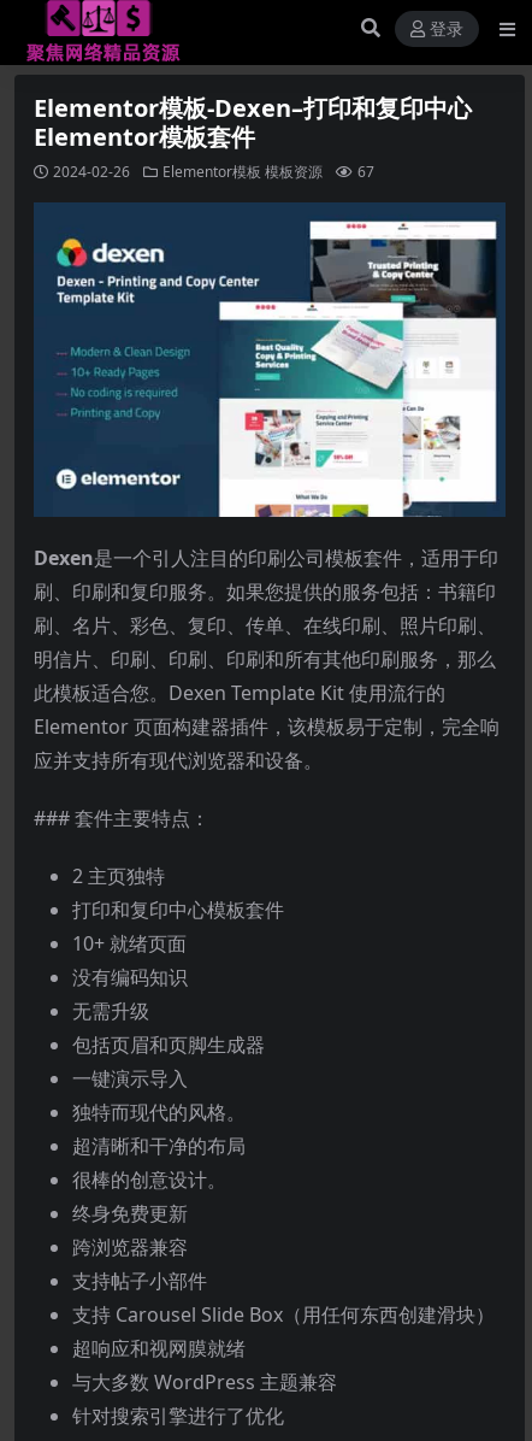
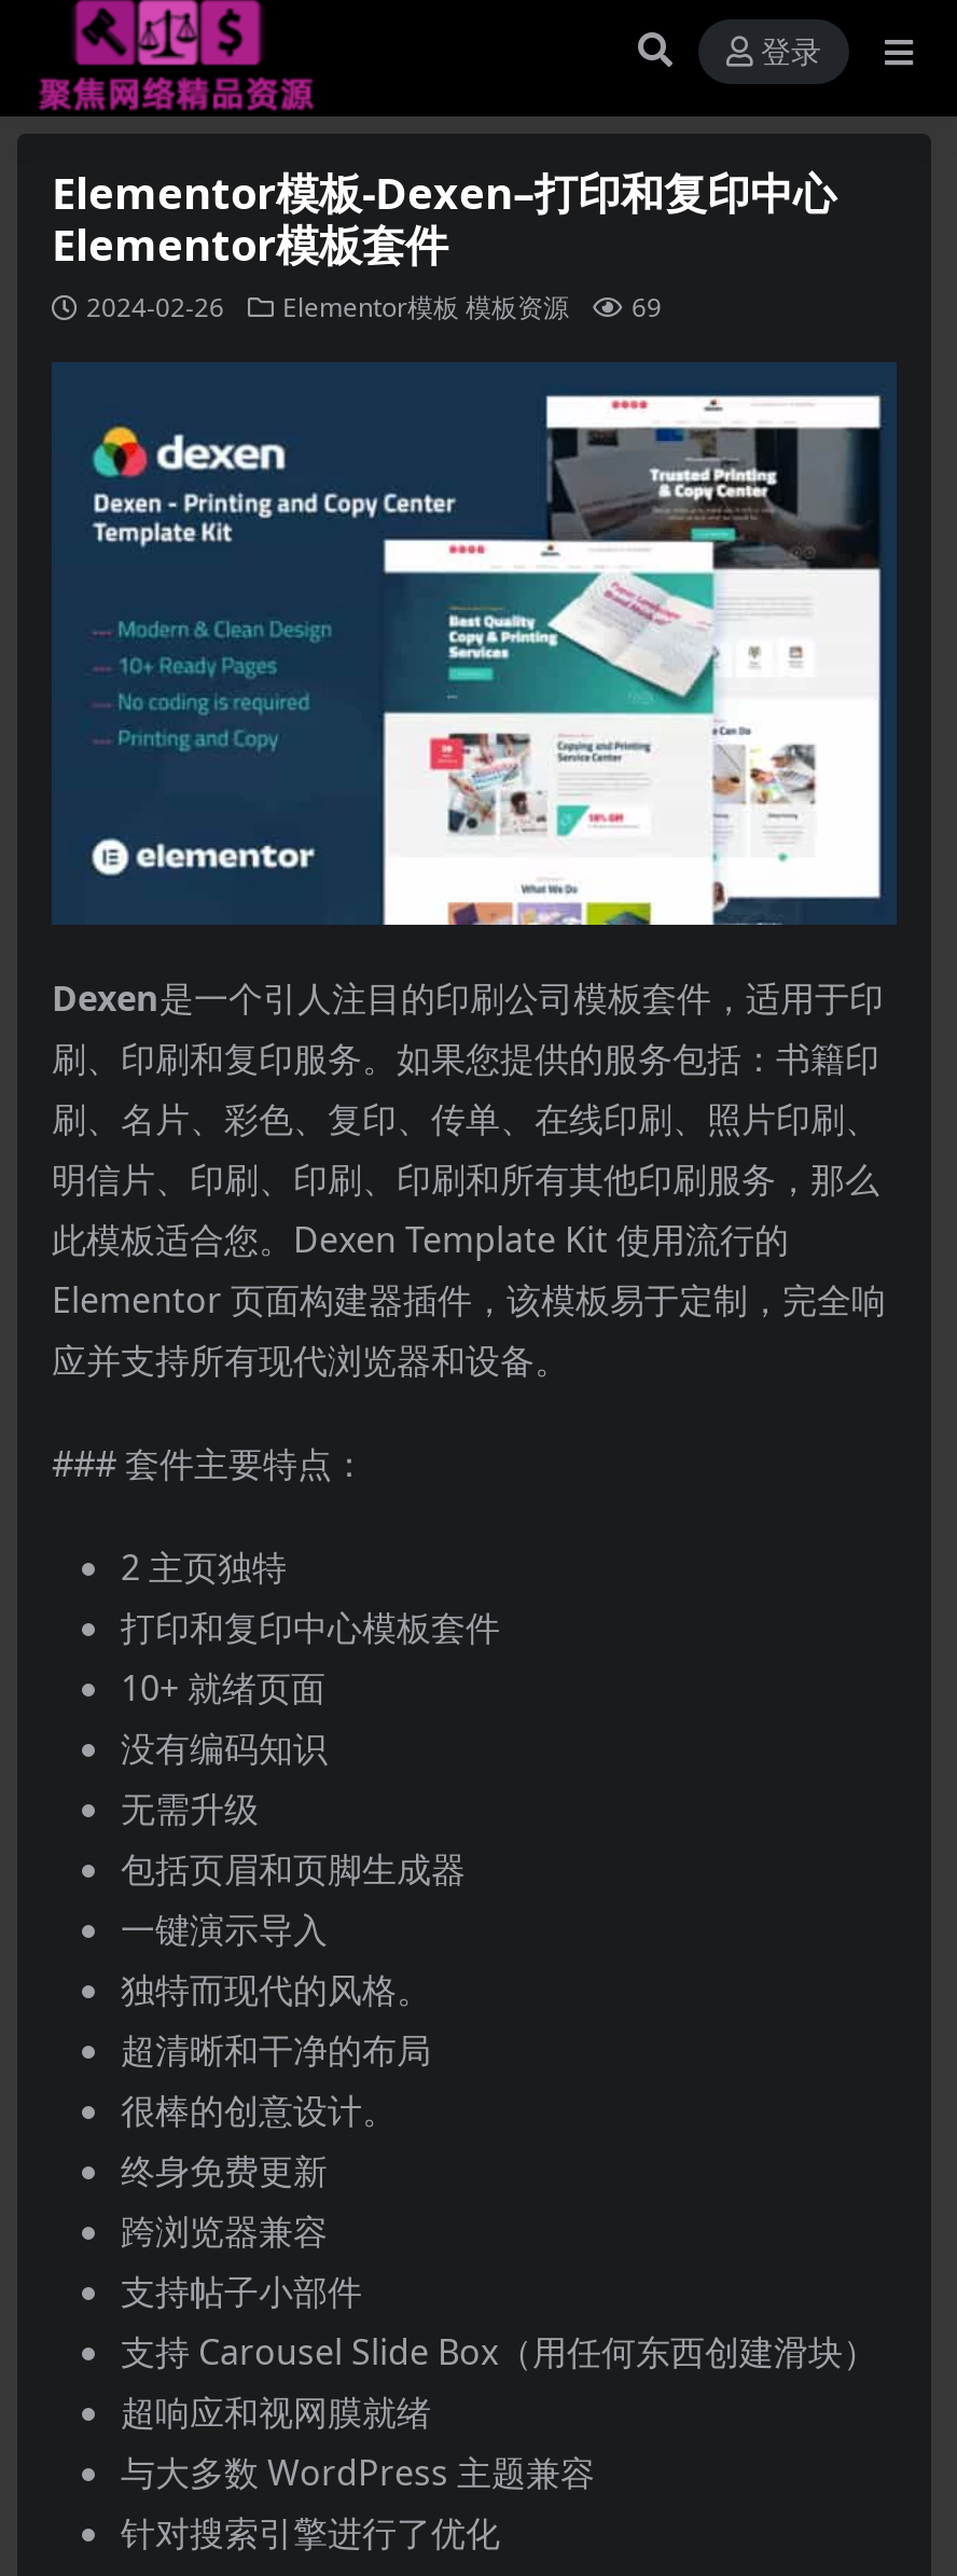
- 2024-02-26 Elementor模板 模板资源 67
+ 2024-02-26 Elementor模板 模板资源 69
